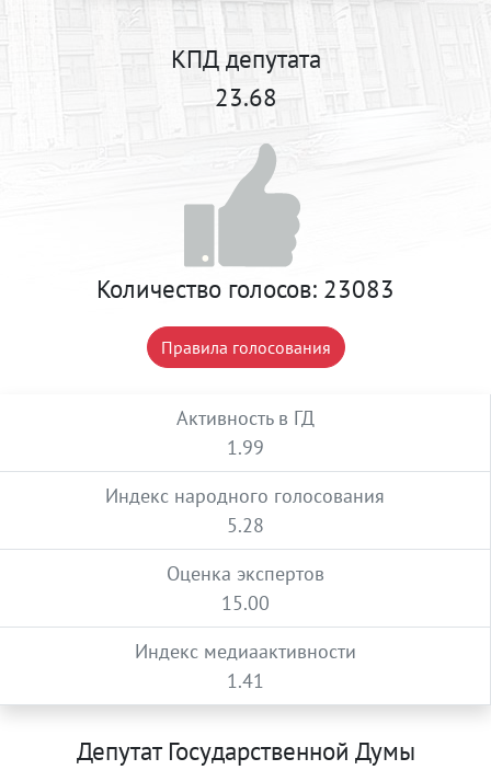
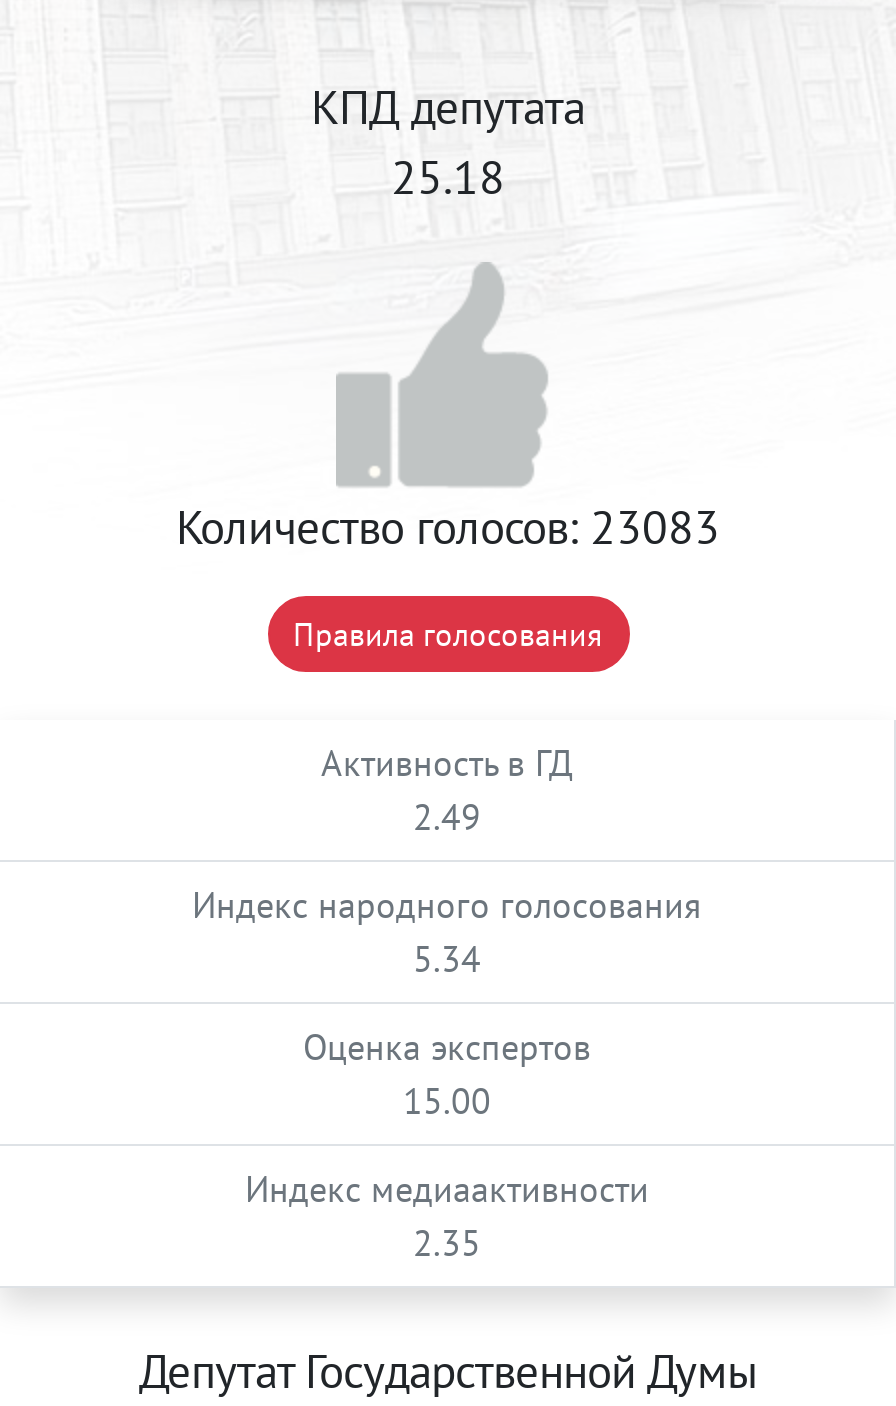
- 23.68
+ 25.18

- 1.99
+ 2.49

- 5.28
+ 5.34

- 1.41
+ 2.35
